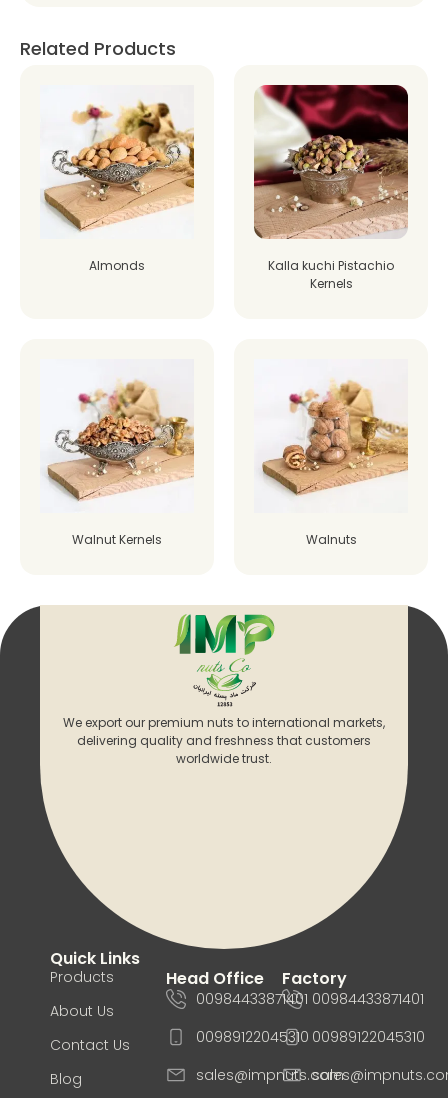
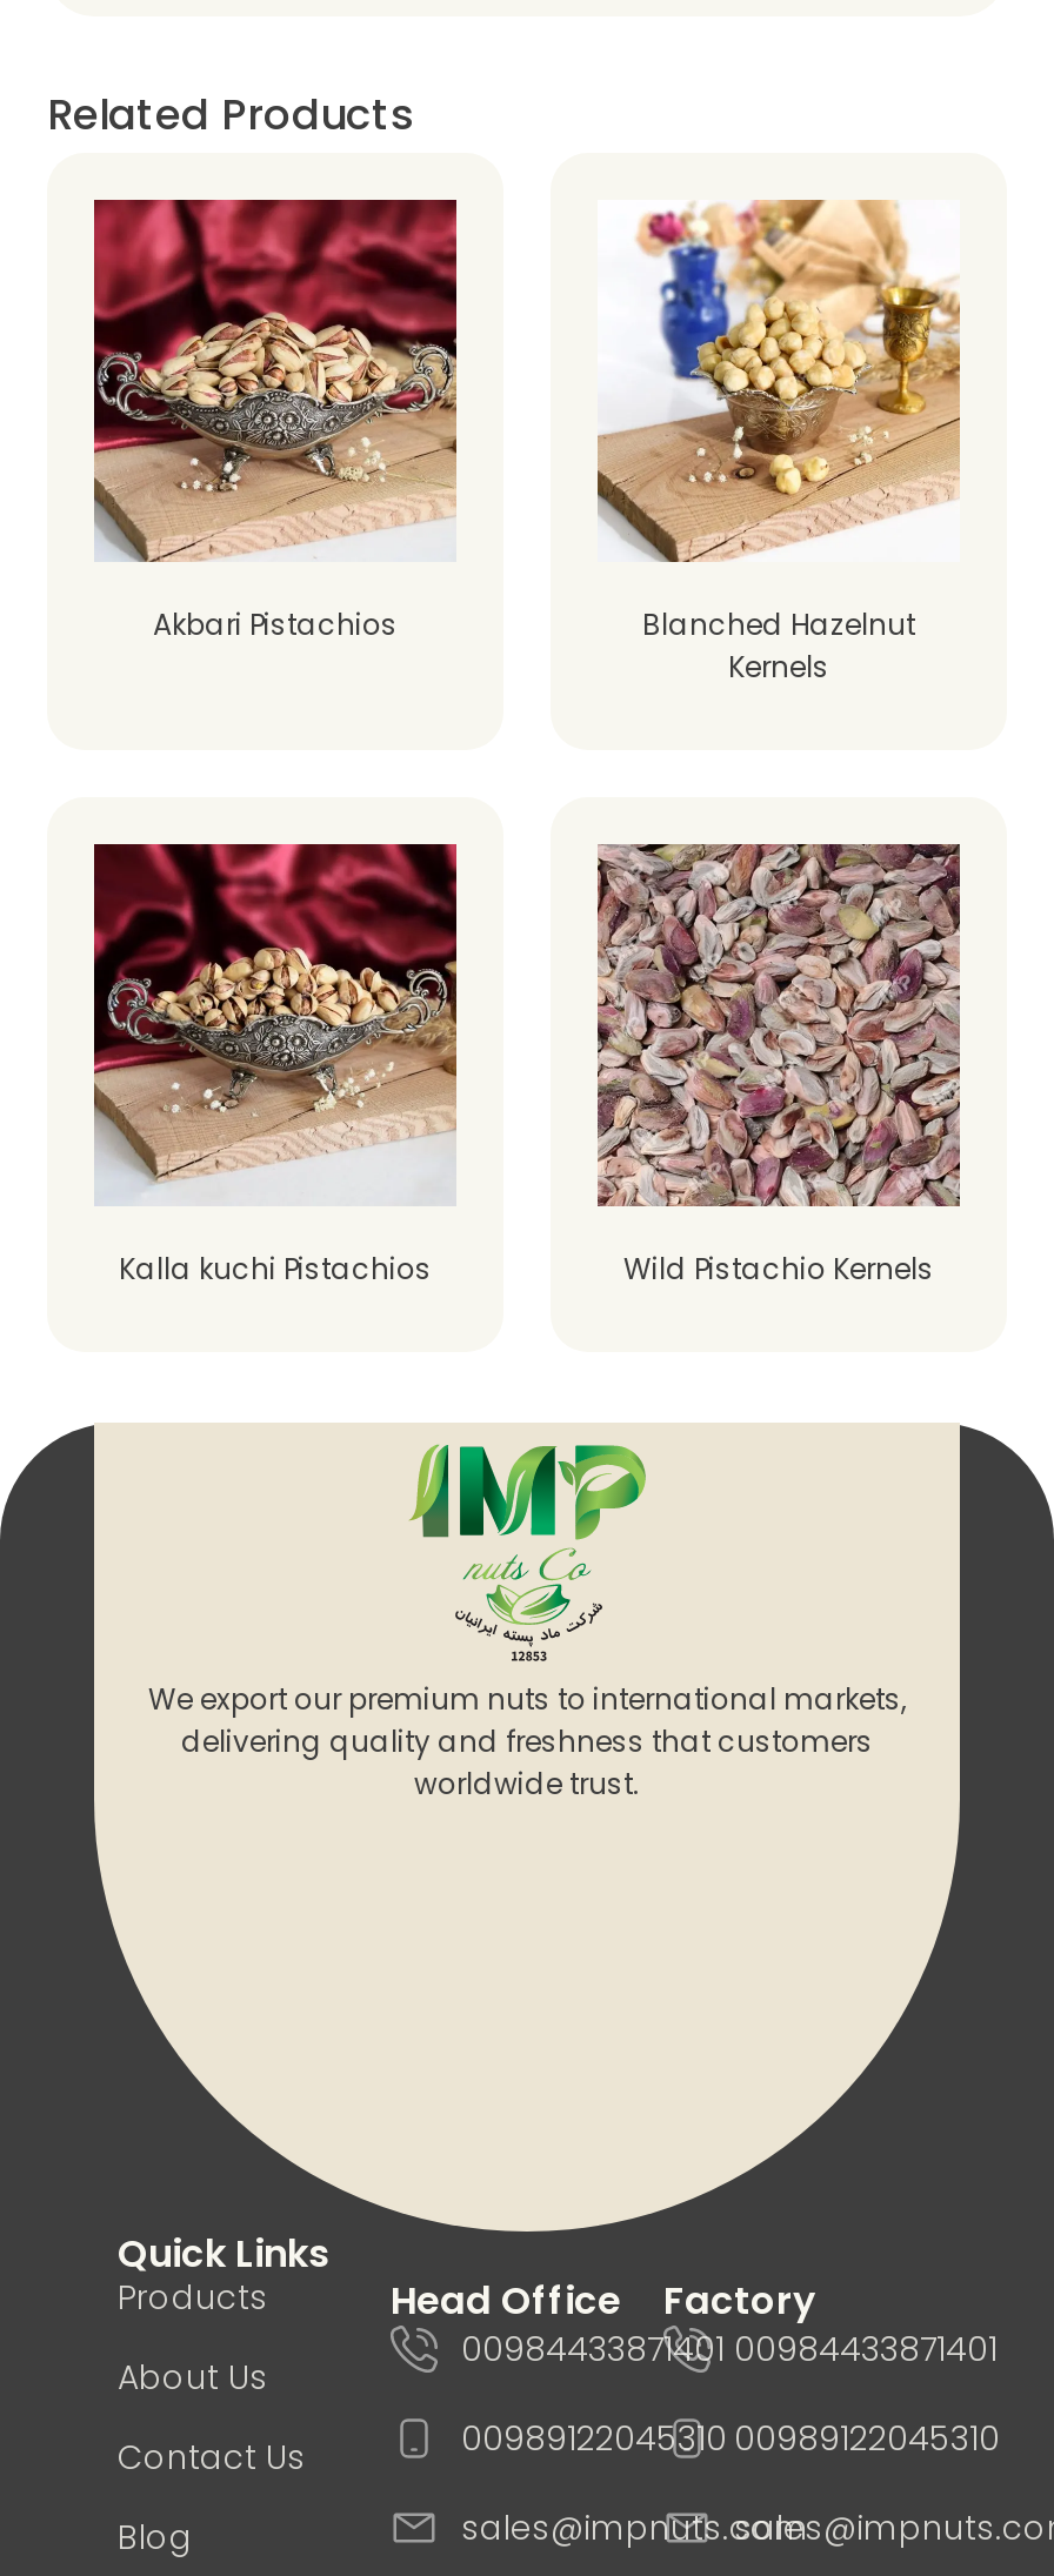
- [image]
+ [image]

- [image]
- Almonds
- Kalla kuchi Pistachio
+ [image]
+ Akbari Pistachios
+ Blanched Hazelnut

- [image]
- Walnut Kernels
- Walnuts
+ [image]
+ Kalla kuchi Pistachios
+ Wild Pistachio Kernels

- [image]
+ [image]
